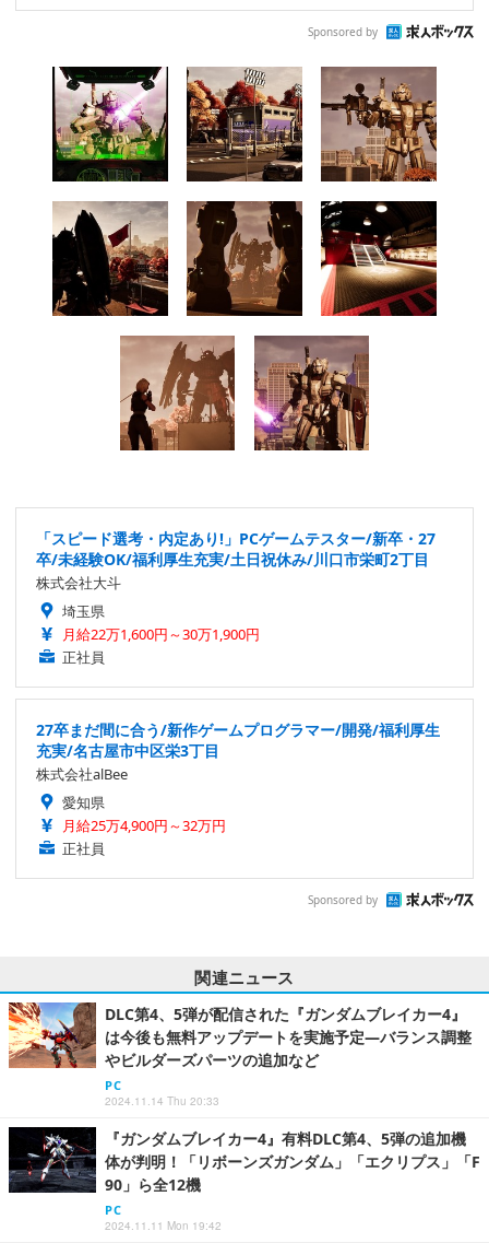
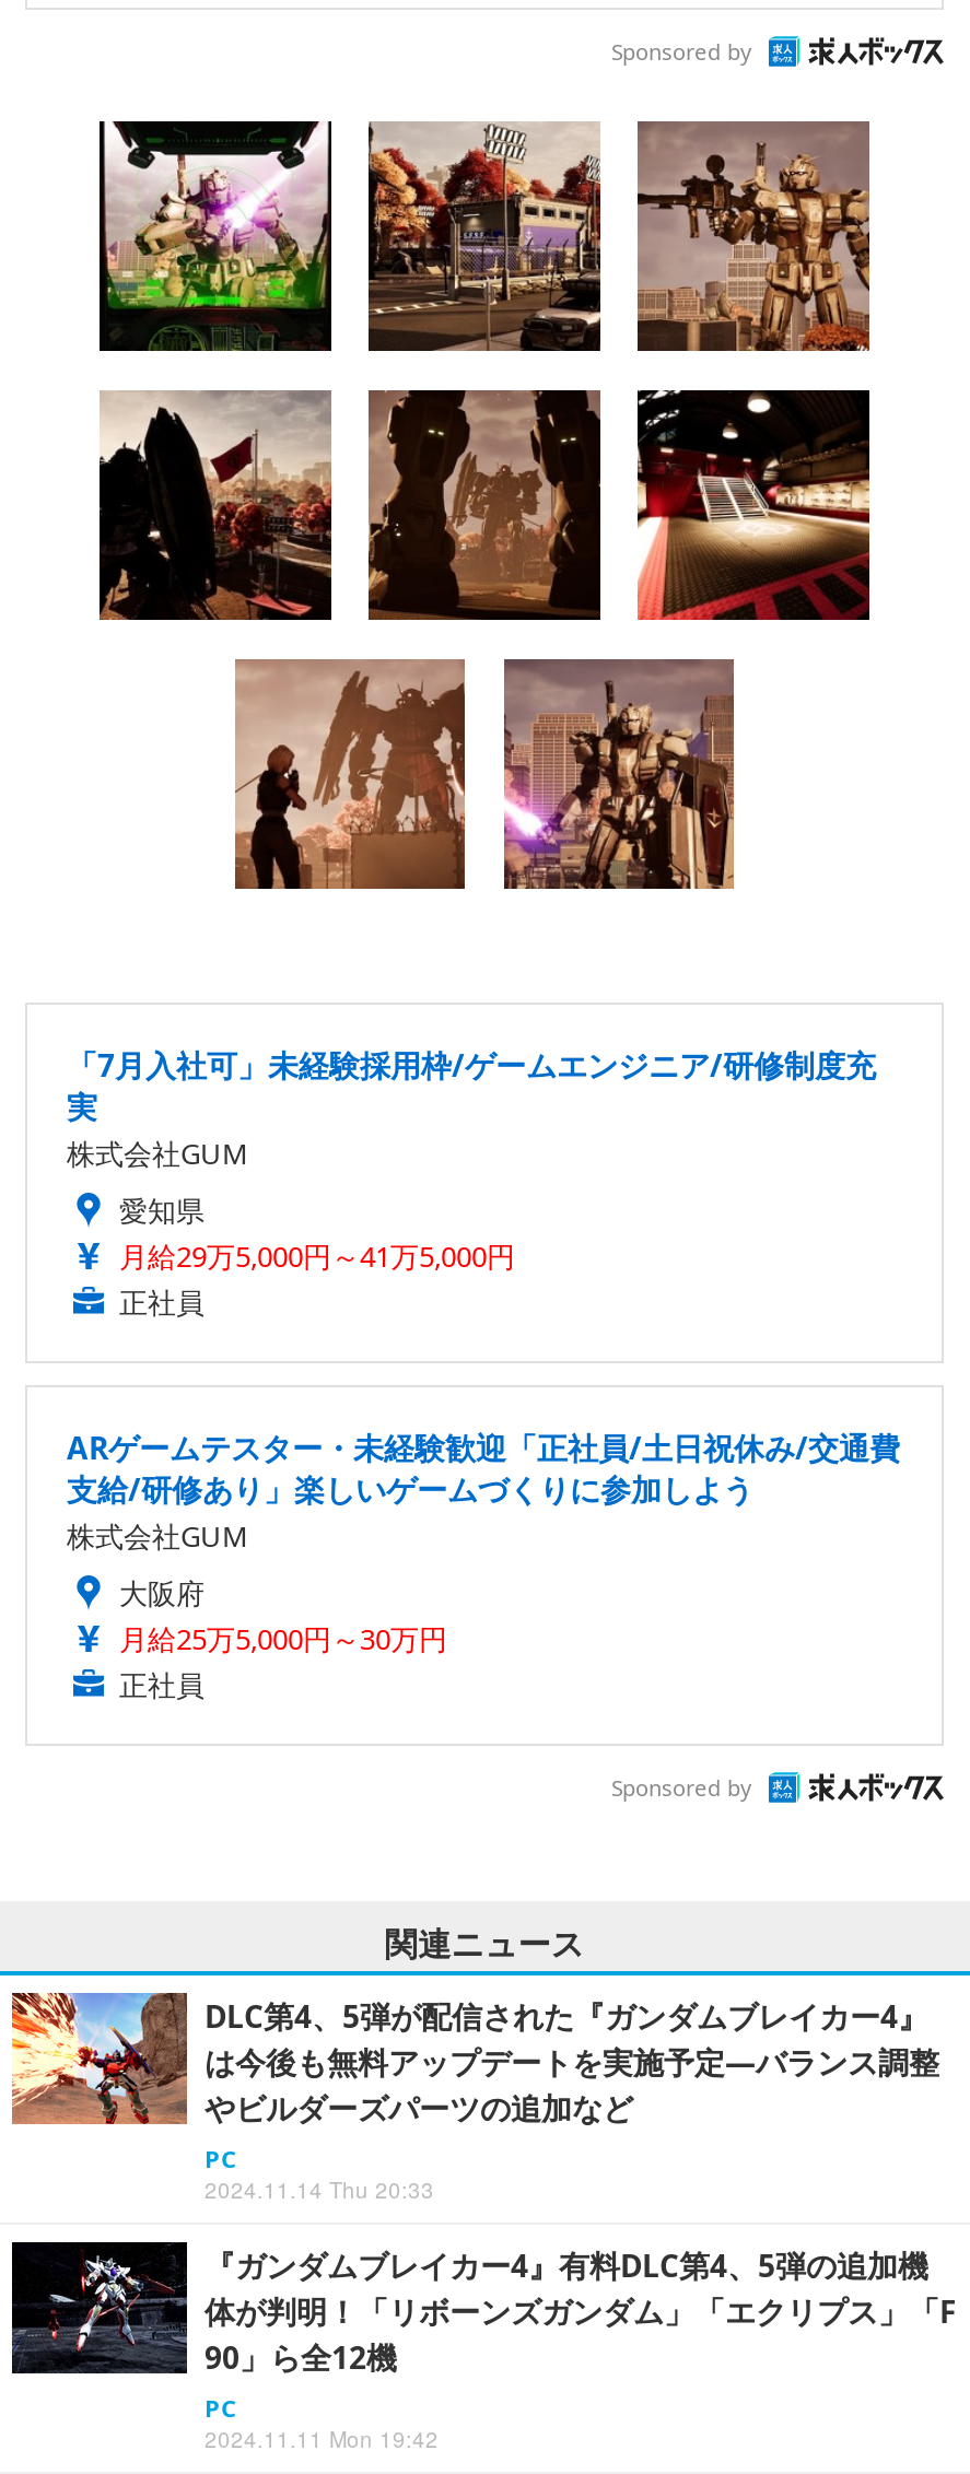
- 「スピード選考・内定あり!」PCゲームテスター/新卒・27
- 卒/未経験OK/福利厚生充実/土日祝休み/川口市栄町2丁目
- 株式会社大斗
- 埼玉県
- 月給22万1,600円～30万1,900円
+ 「7月入社可」未経験採用枠/ゲームエンジニア/研修制度充
+ 実
+ 株式会社GUM
+ 愛知県
+ 月給29万5,000円～41万5,000円

- 27卒まだ間に合う/新作ゲームプログラマー/開発/福利厚生
- 充実/名古屋市中区栄3丁目
- 株式会社alBee
- 愛知県
- 月給25万4,900円～32万円
+ ARゲームテスター・未経験歓迎「正社員/土日祝休み/交通費
+ 支給/研修あり」楽しいゲームづくりに参加しよう
+ 株式会社GUM
+ 大阪府
+ 月給25万5,000円～30万円
